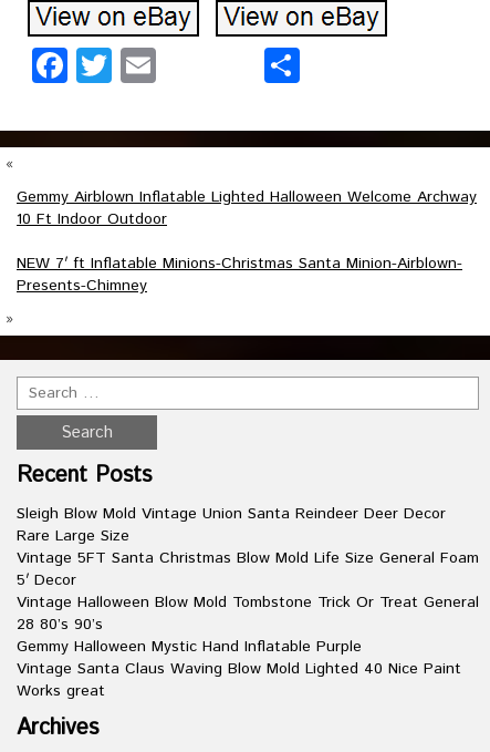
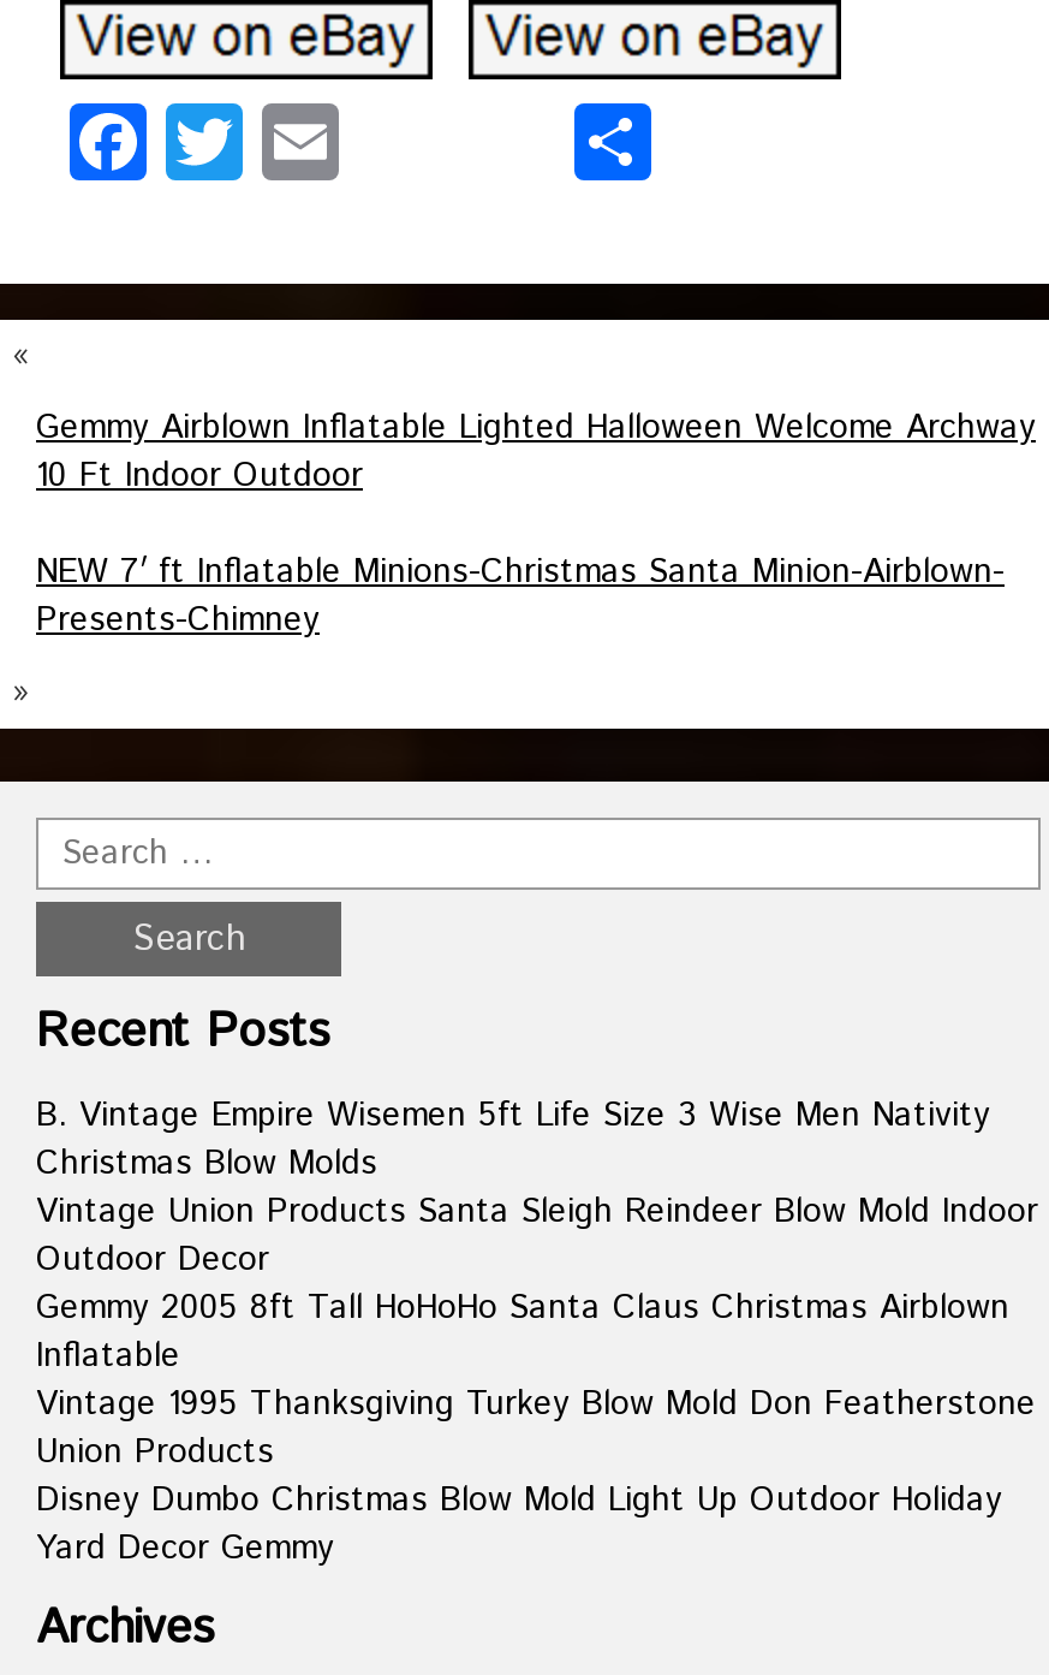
- Sleigh Blow Mold Vintage Union Santa Reindeer Deer Decor
- Rare Large Size
- Vintage 5FT Santa Christmas Blow Mold Life Size General Foam
- 5′ Decor
- Vintage Halloween Blow Mold Tombstone Trick Or Treat General
- 28 80’s 90’s
- Gemmy Halloween Mystic Hand Inflatable Purple
- Vintage Santa Claus Waving Blow Mold Lighted 40 Nice Paint
- Works great
+ B. Vintage Empire Wisemen 5ft Life Size 3 Wise Men Nativity
+ Christmas Blow Molds
+ Vintage Union Products Santa Sleigh Reindeer Blow Mold Indoor
+ Outdoor Decor
+ Gemmy 2005 8ft Tall HoHoHo Santa Claus Christmas Airblown
+ Inflatable
+ Vintage 1995 Thanksgiving Turkey Blow Mold Don Featherstone
+ Union Products
+ Disney Dumbo Christmas Blow Mold Light Up Outdoor Holiday
+ Yard Decor Gemmy
